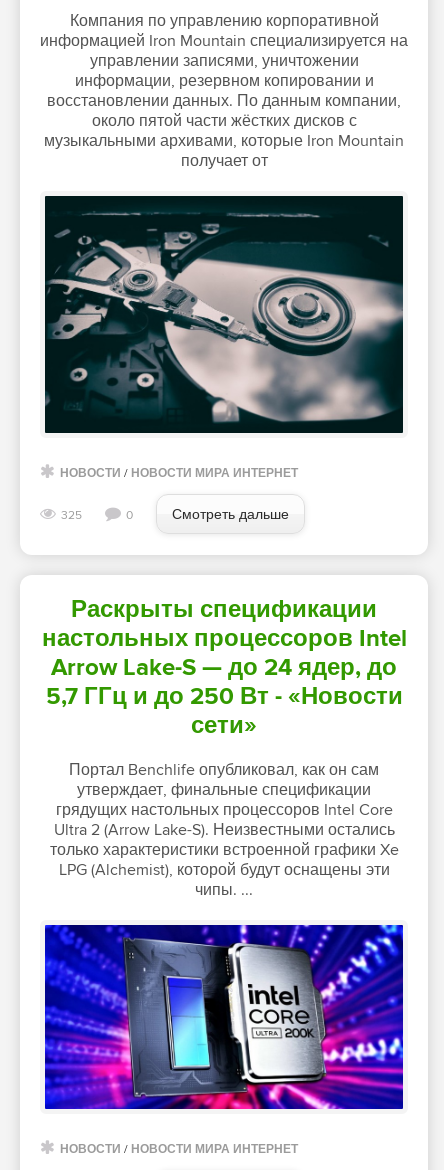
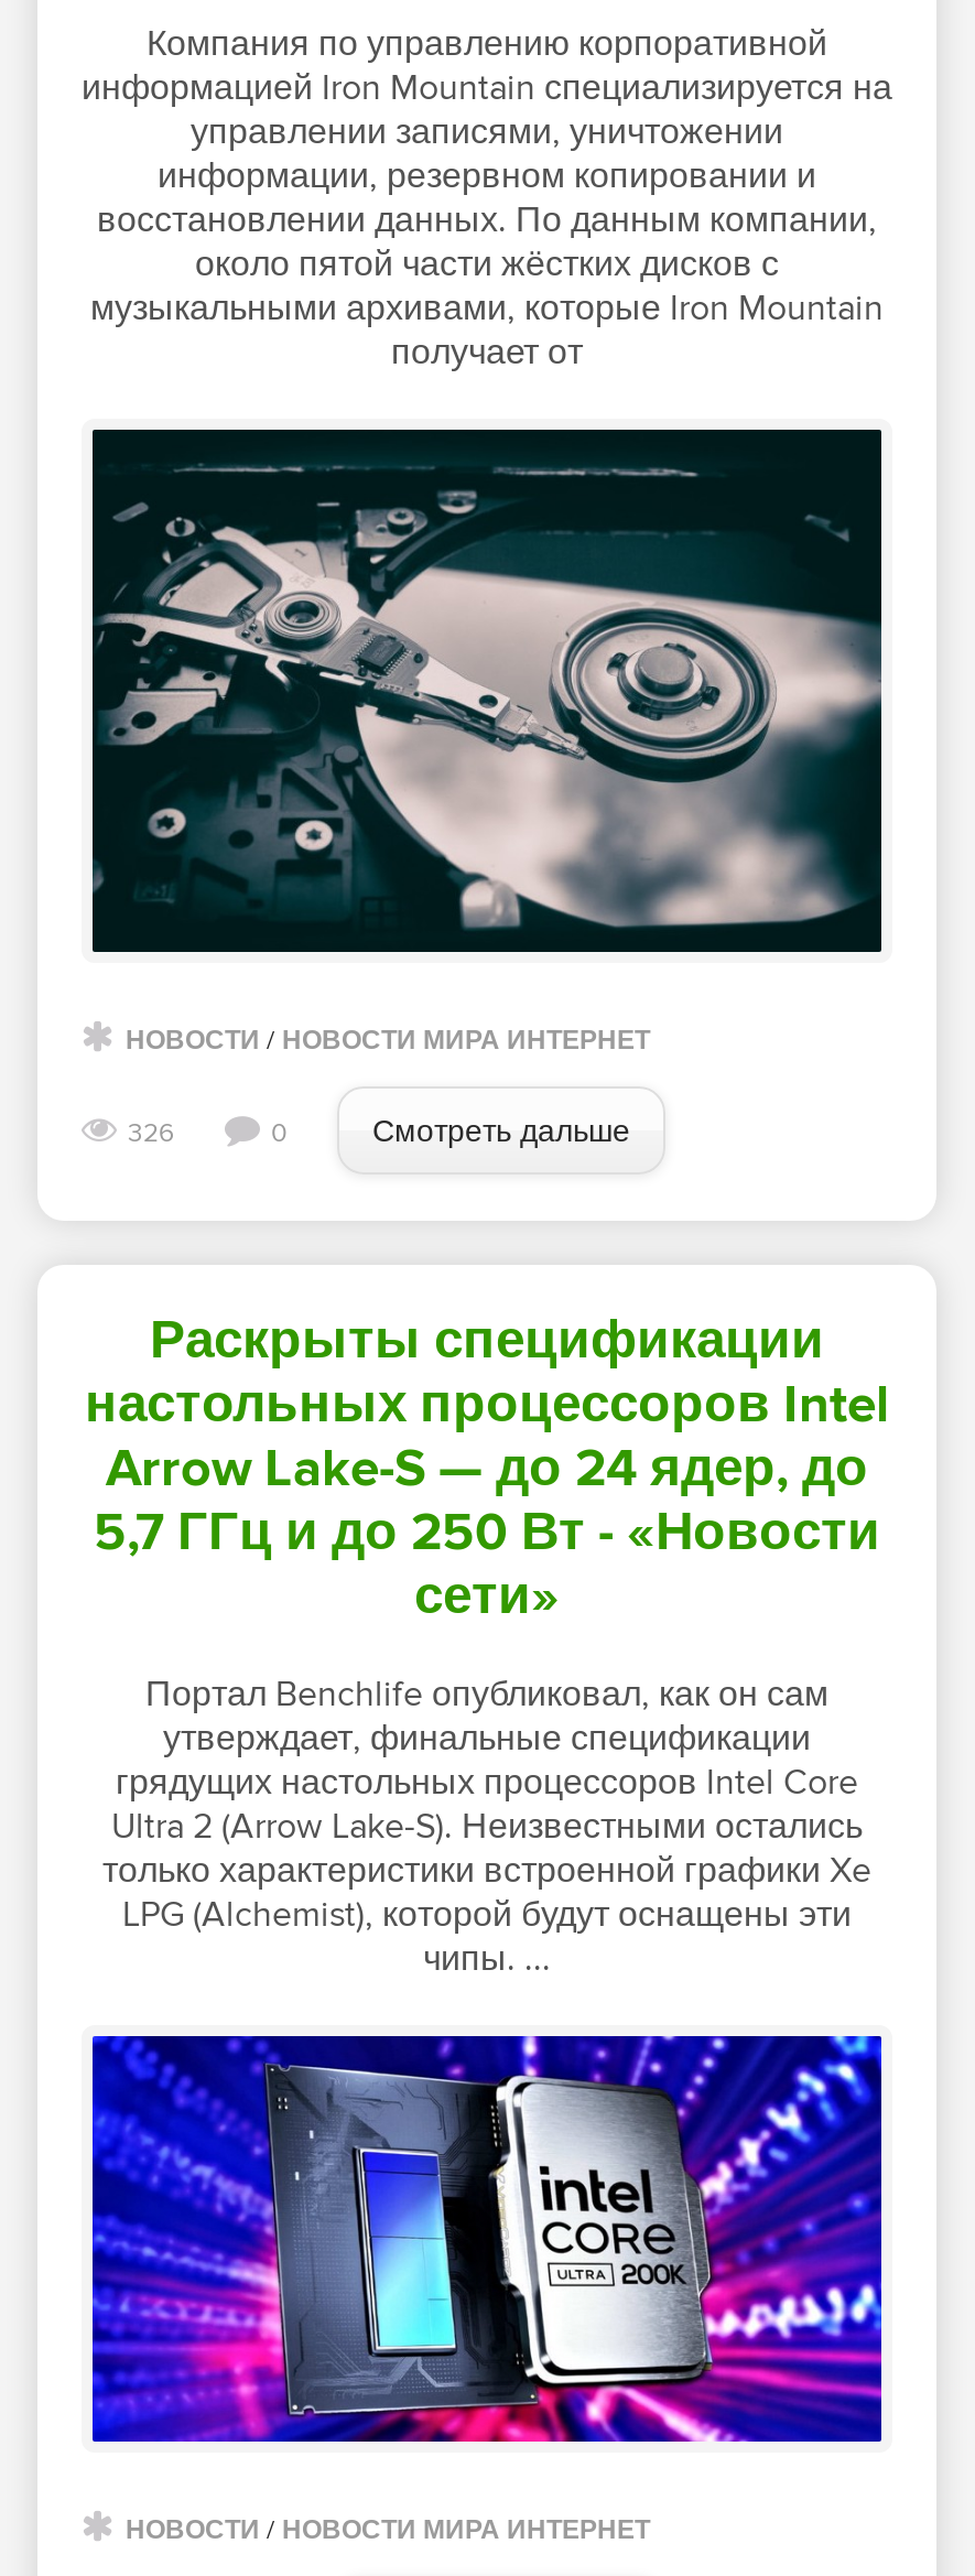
- 325
+ 326
